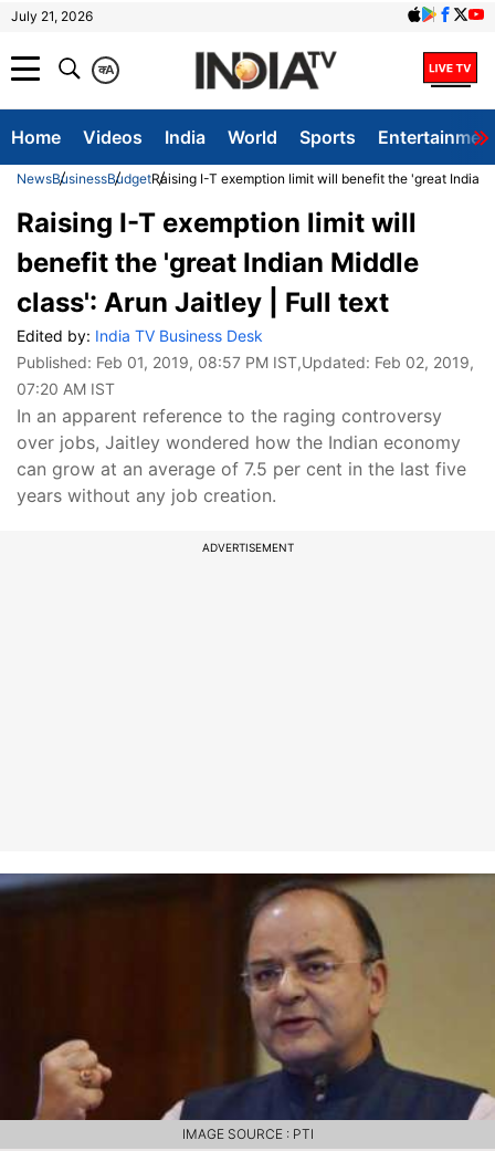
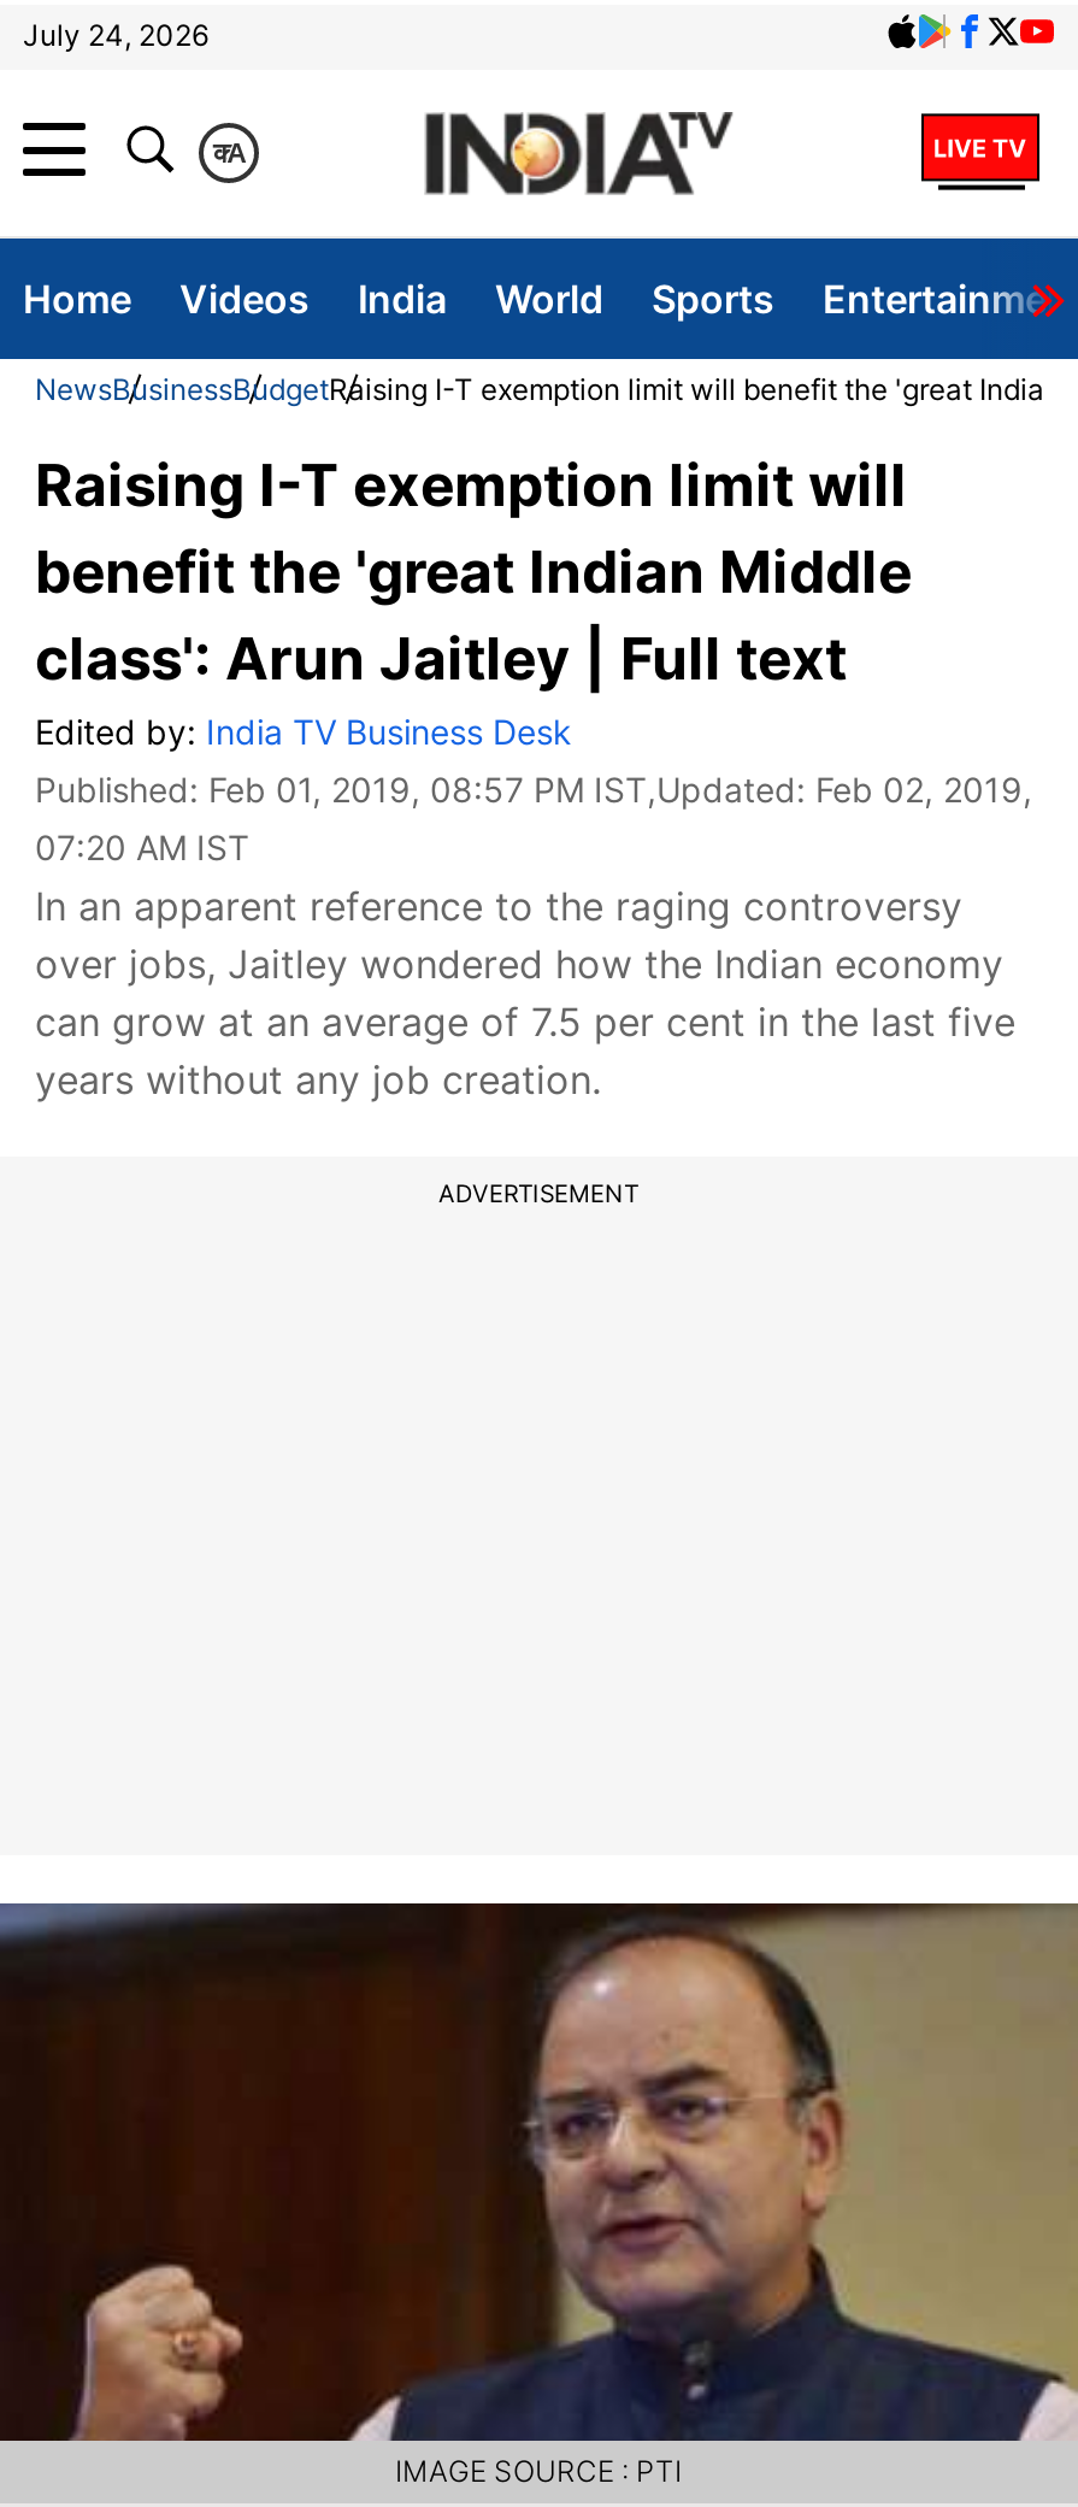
- July 21, 2026
+ July 24, 2026
